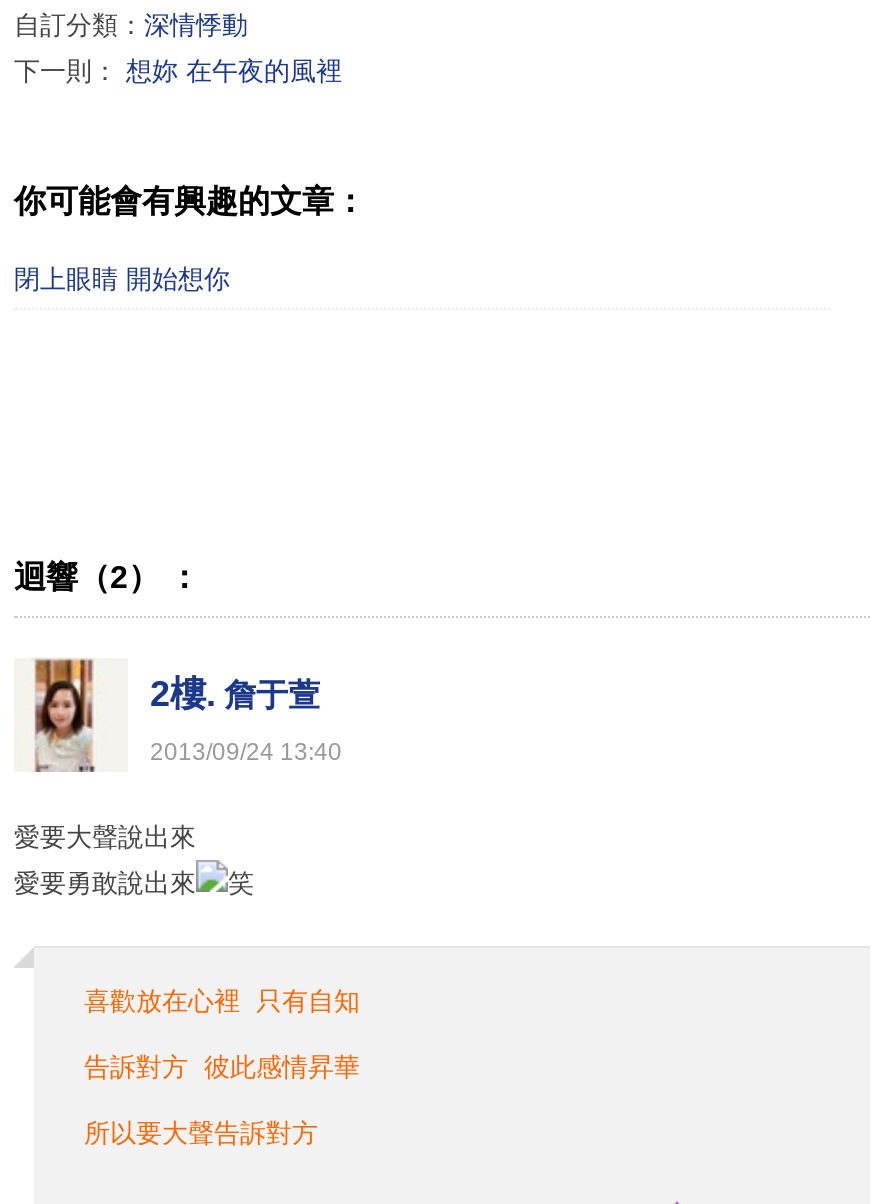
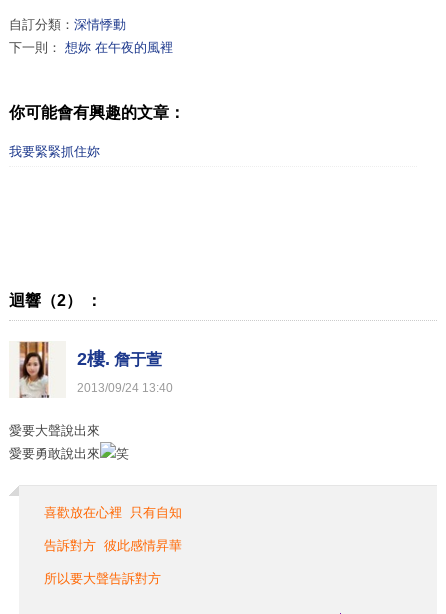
- 閉上眼睛 開始想你
+ 我要緊緊抓住妳
